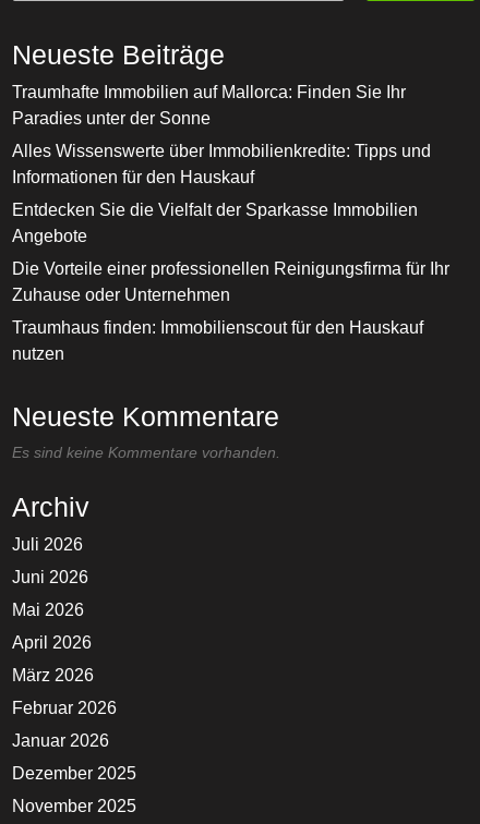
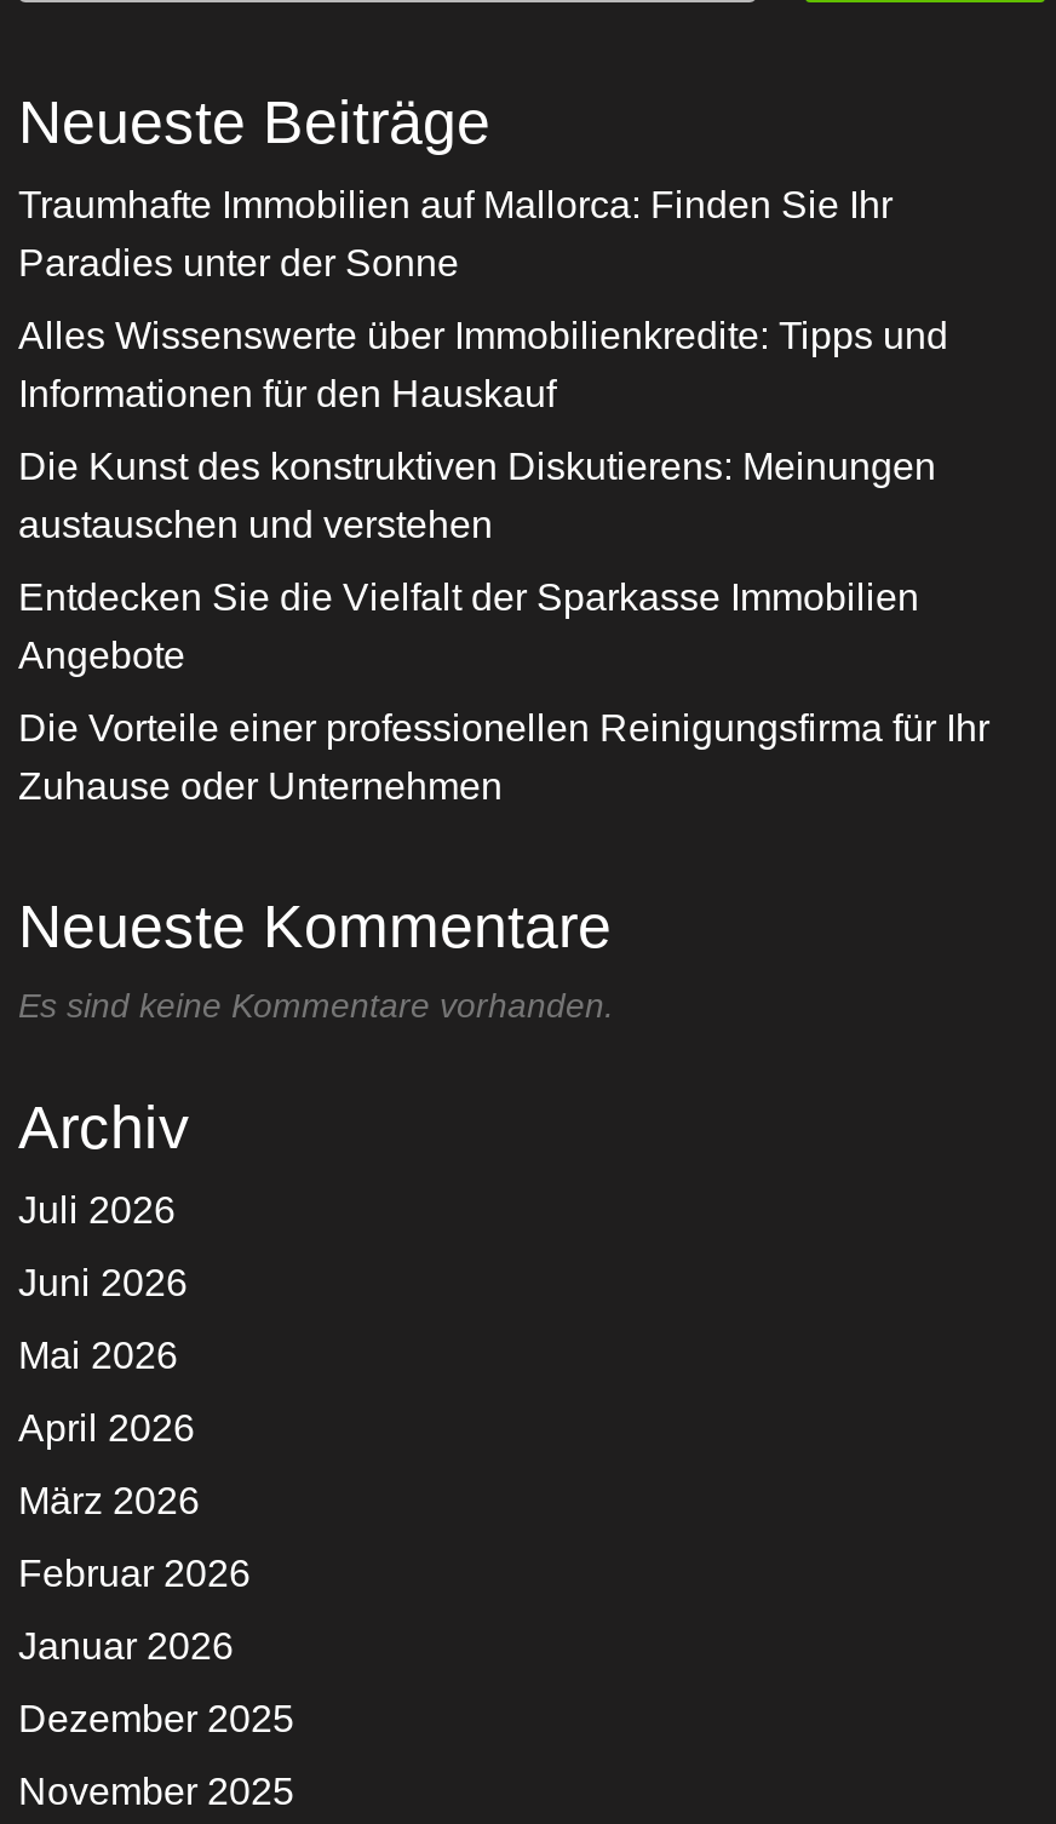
+ Die Kunst des konstruktiven Diskutierens: Meinungen
+ austauschen und verstehen

moved down: Entdecken Sie die Vielfalt der Sparkasse Immobilien | Angebote | Die Vorteile einer professionellen Reinigungsfirma für Ihr | Zuhause oder Unternehmen

- Traumhaus finden: Immobilienscout für den Hauskauf
- nutzen
